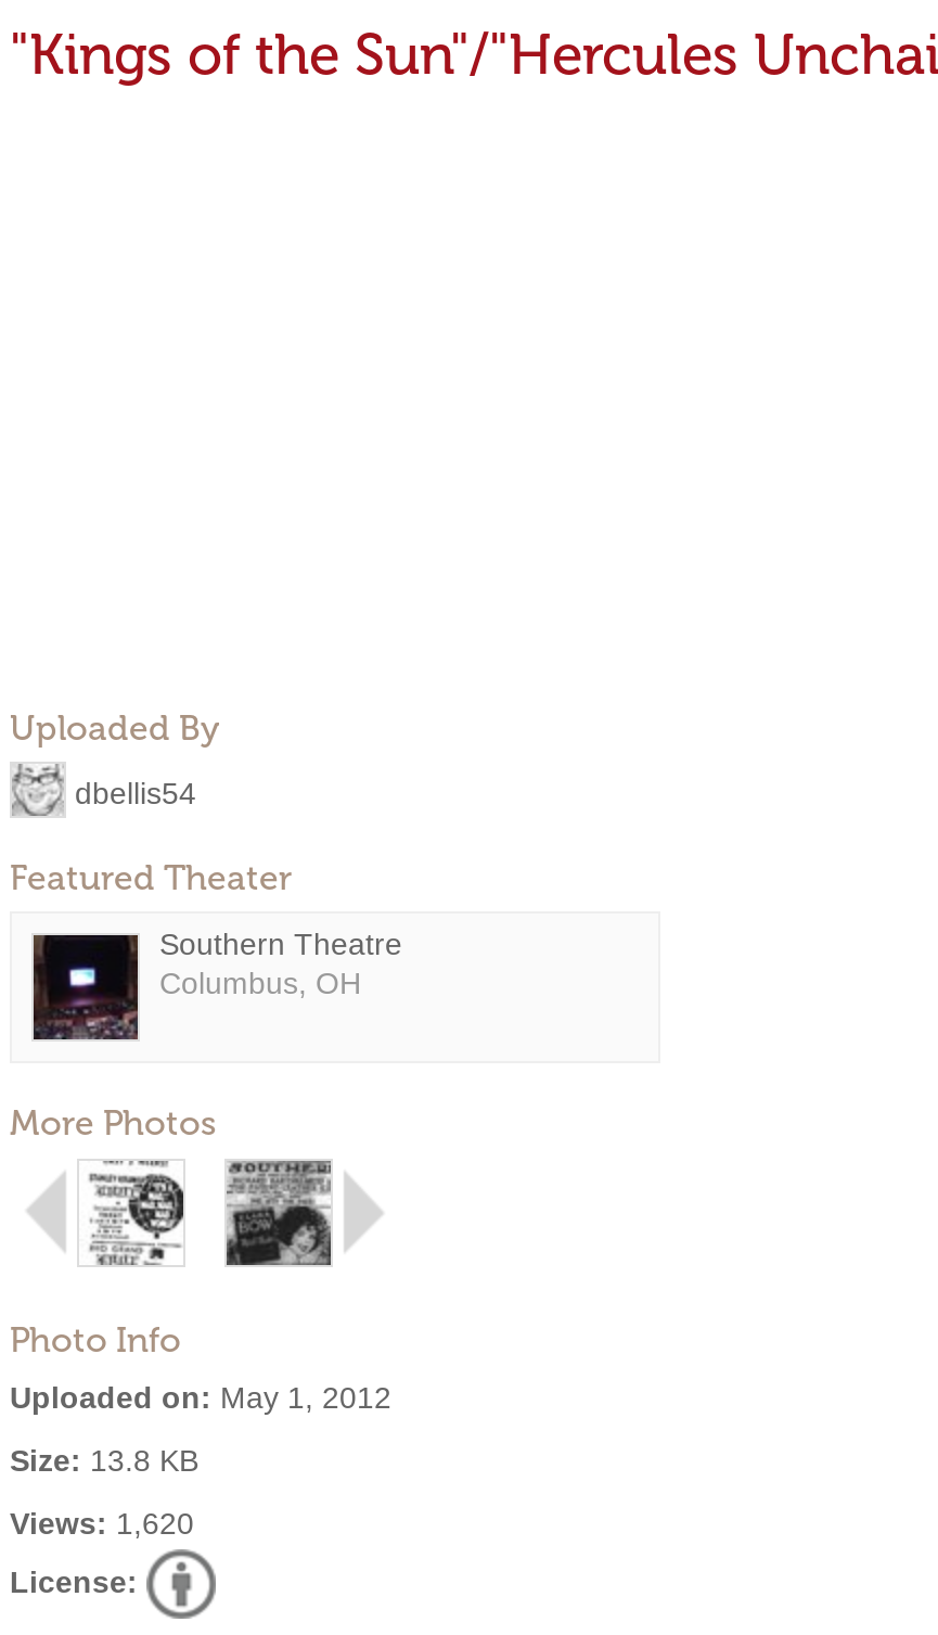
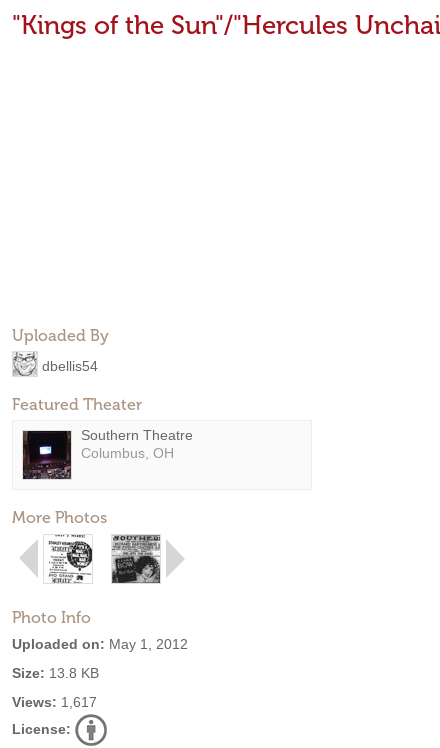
- Views: 1,620
+ Views: 1,617
